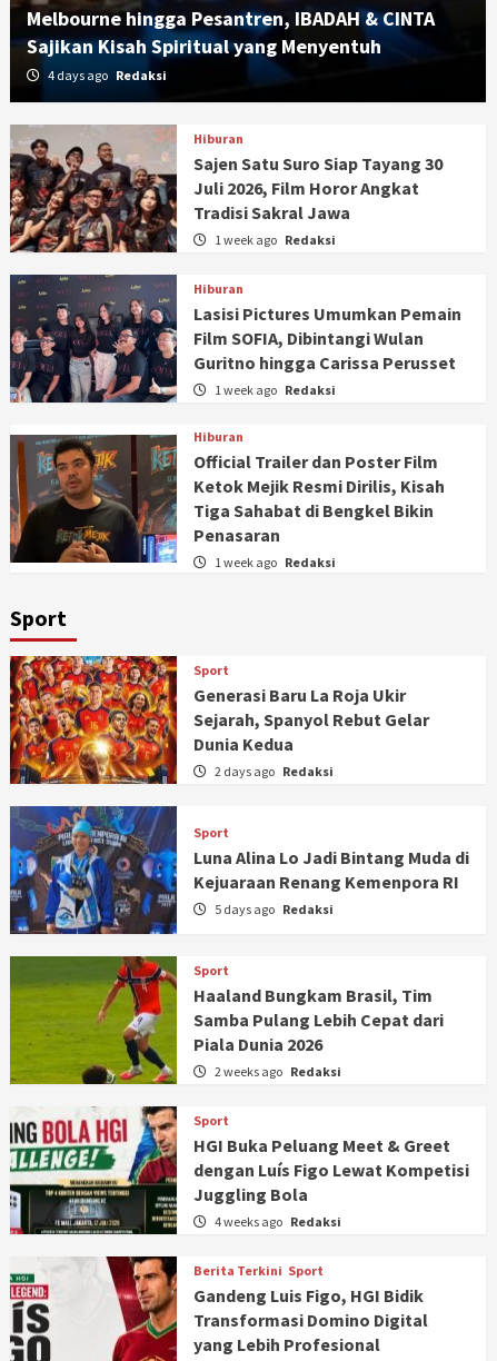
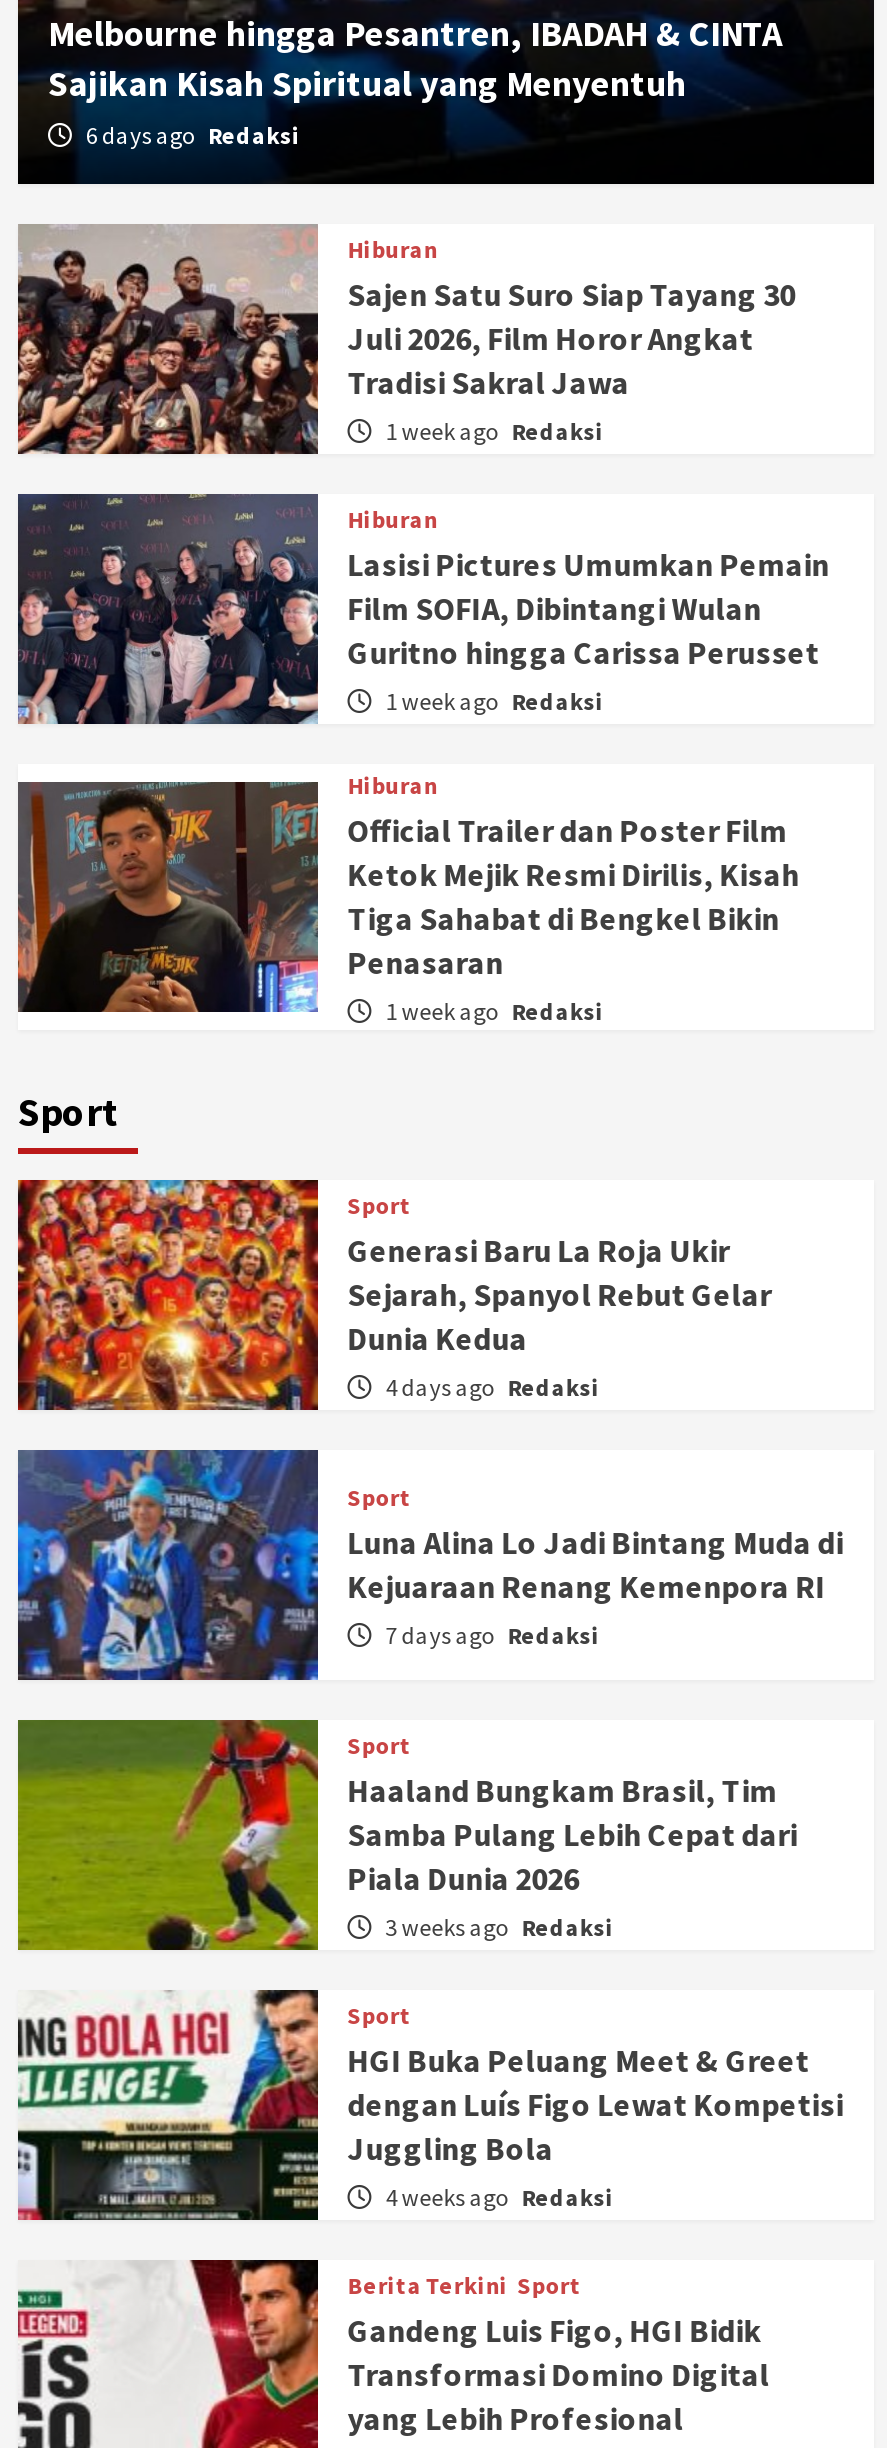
+ 6 days ago Redaksi

moved down: 4 days ago Redaksi

- 2 days ago Redaksi

- 5 days ago Redaksi
+ 7 days ago Redaksi

- 2 weeks ago Redaksi
+ 3 weeks ago Redaksi
